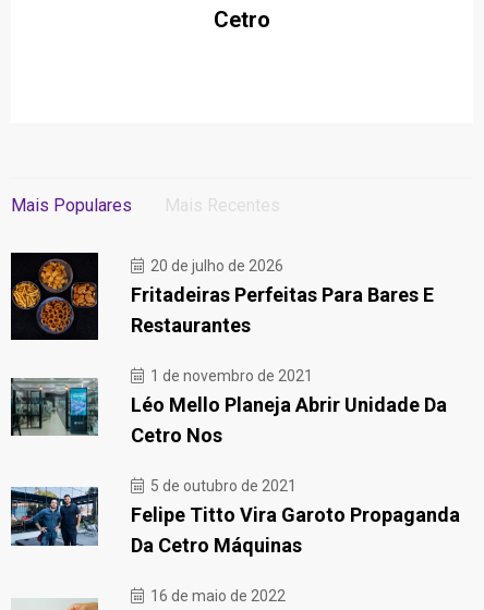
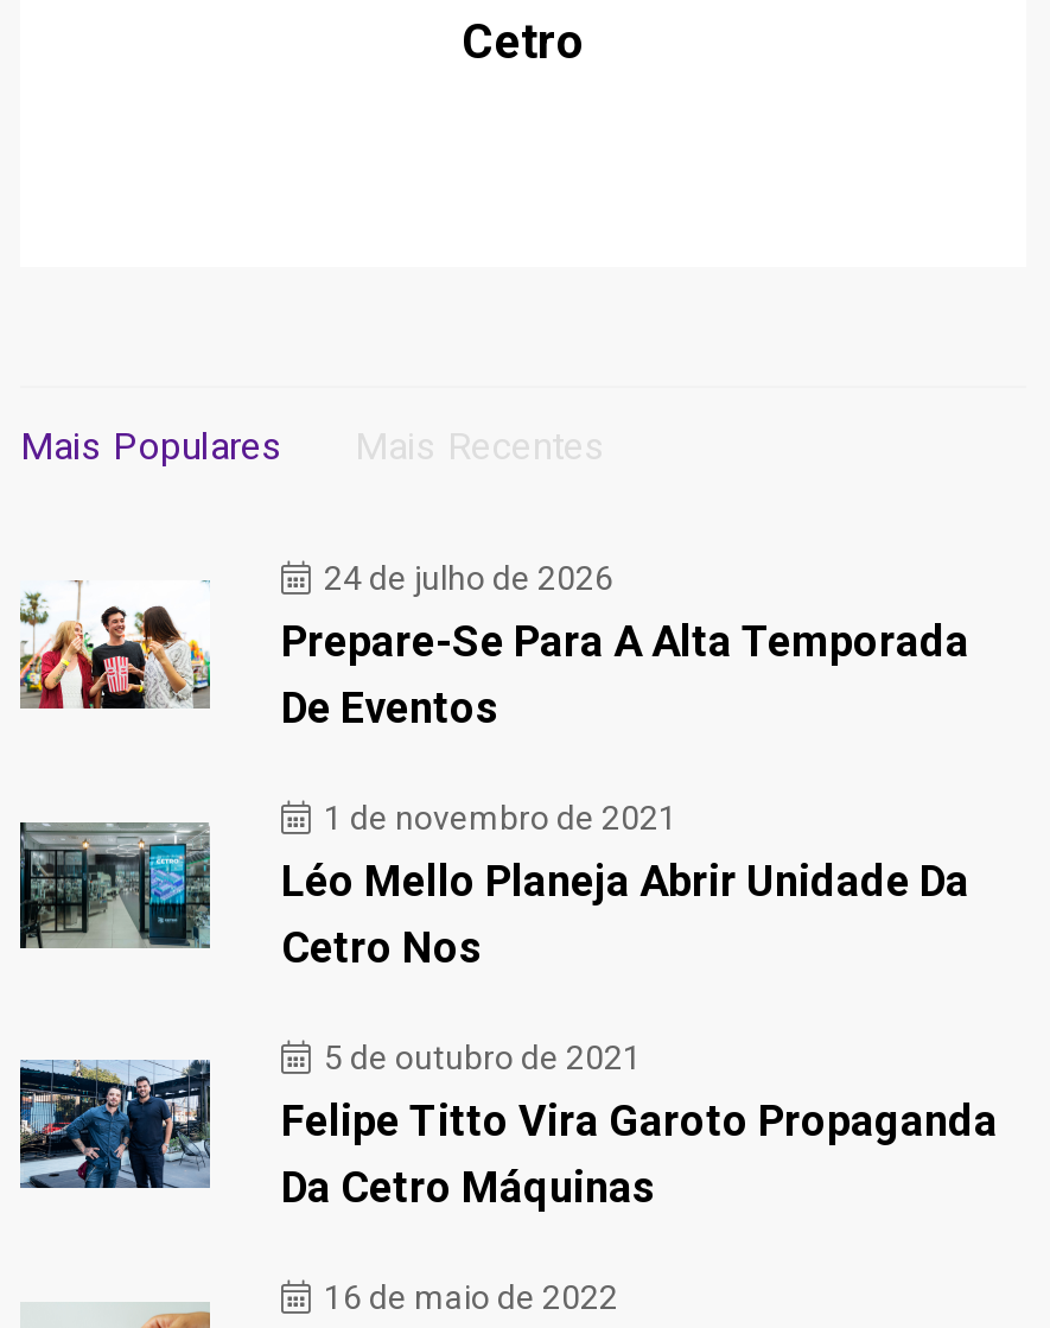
- [image]
- 20 de julho de 2026
- Fritadeiras Perfeitas Para Bares E
- Restaurantes
+ [image]
+ 24 de julho de 2026
+ Prepare-Se Para A Alta Temporada
+ De Eventos
